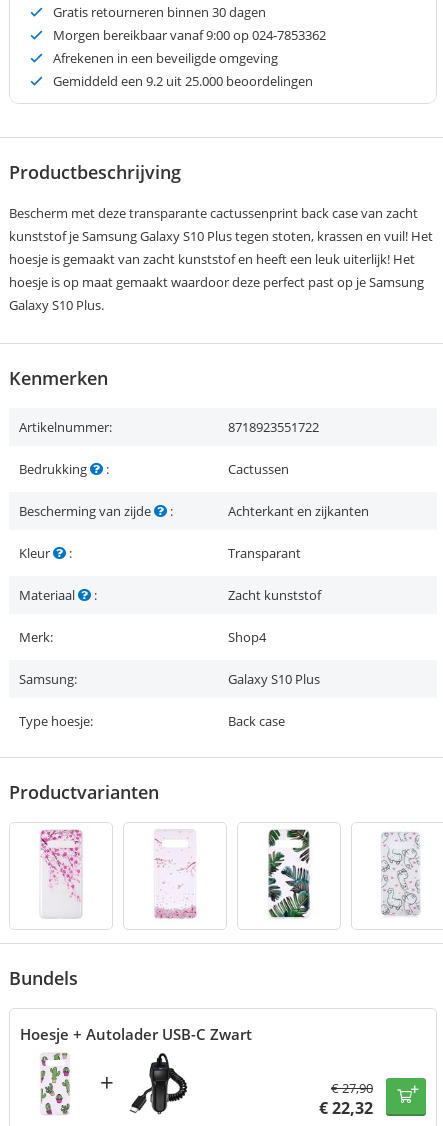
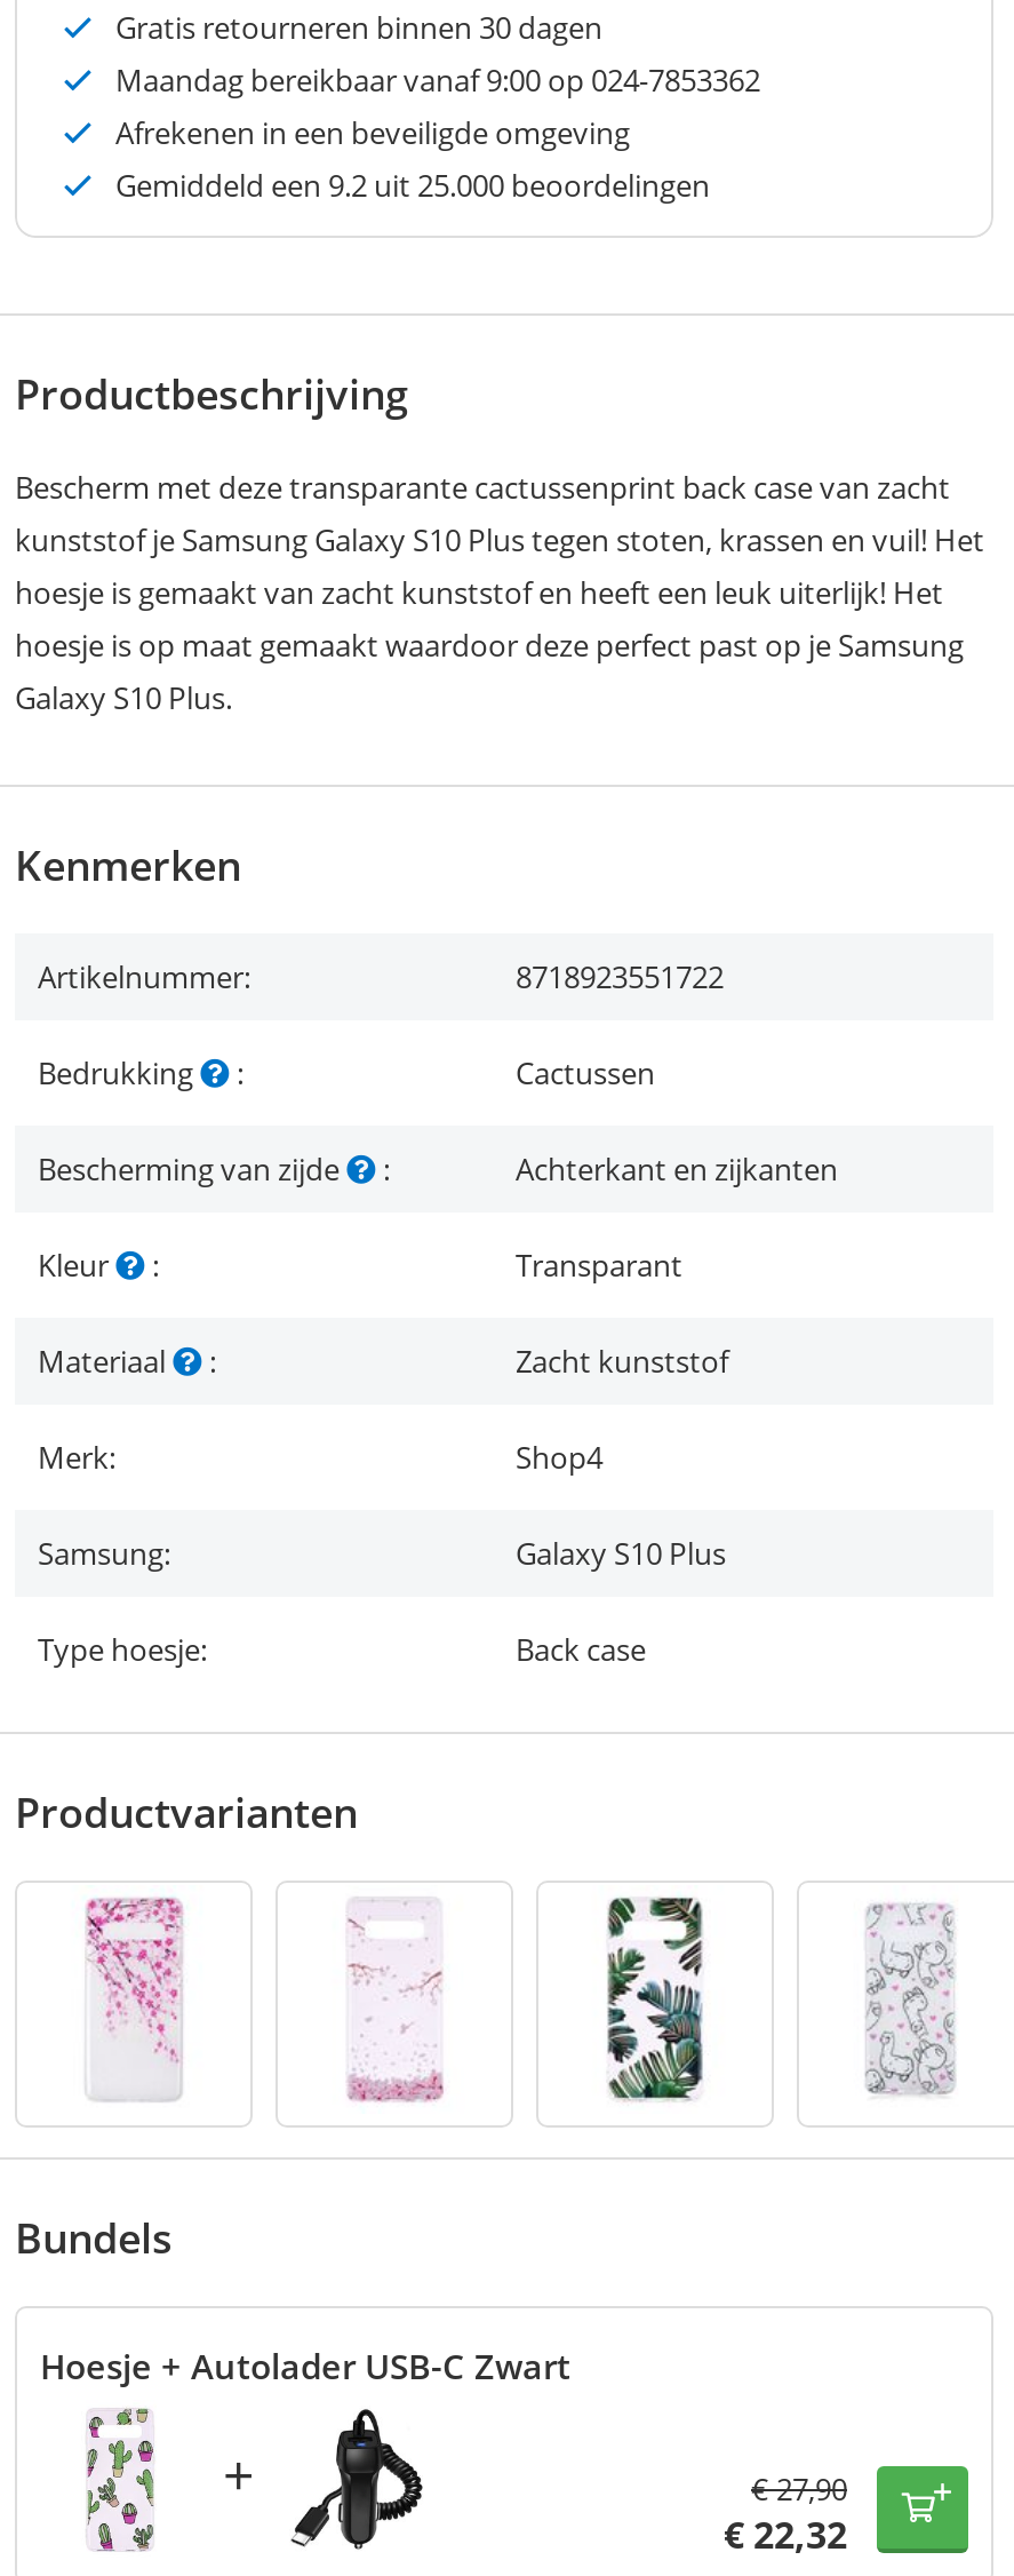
- Morgen bereikbaar vanaf 9:00 op 024-7853362
+ Maandag bereikbaar vanaf 9:00 op 024-7853362
